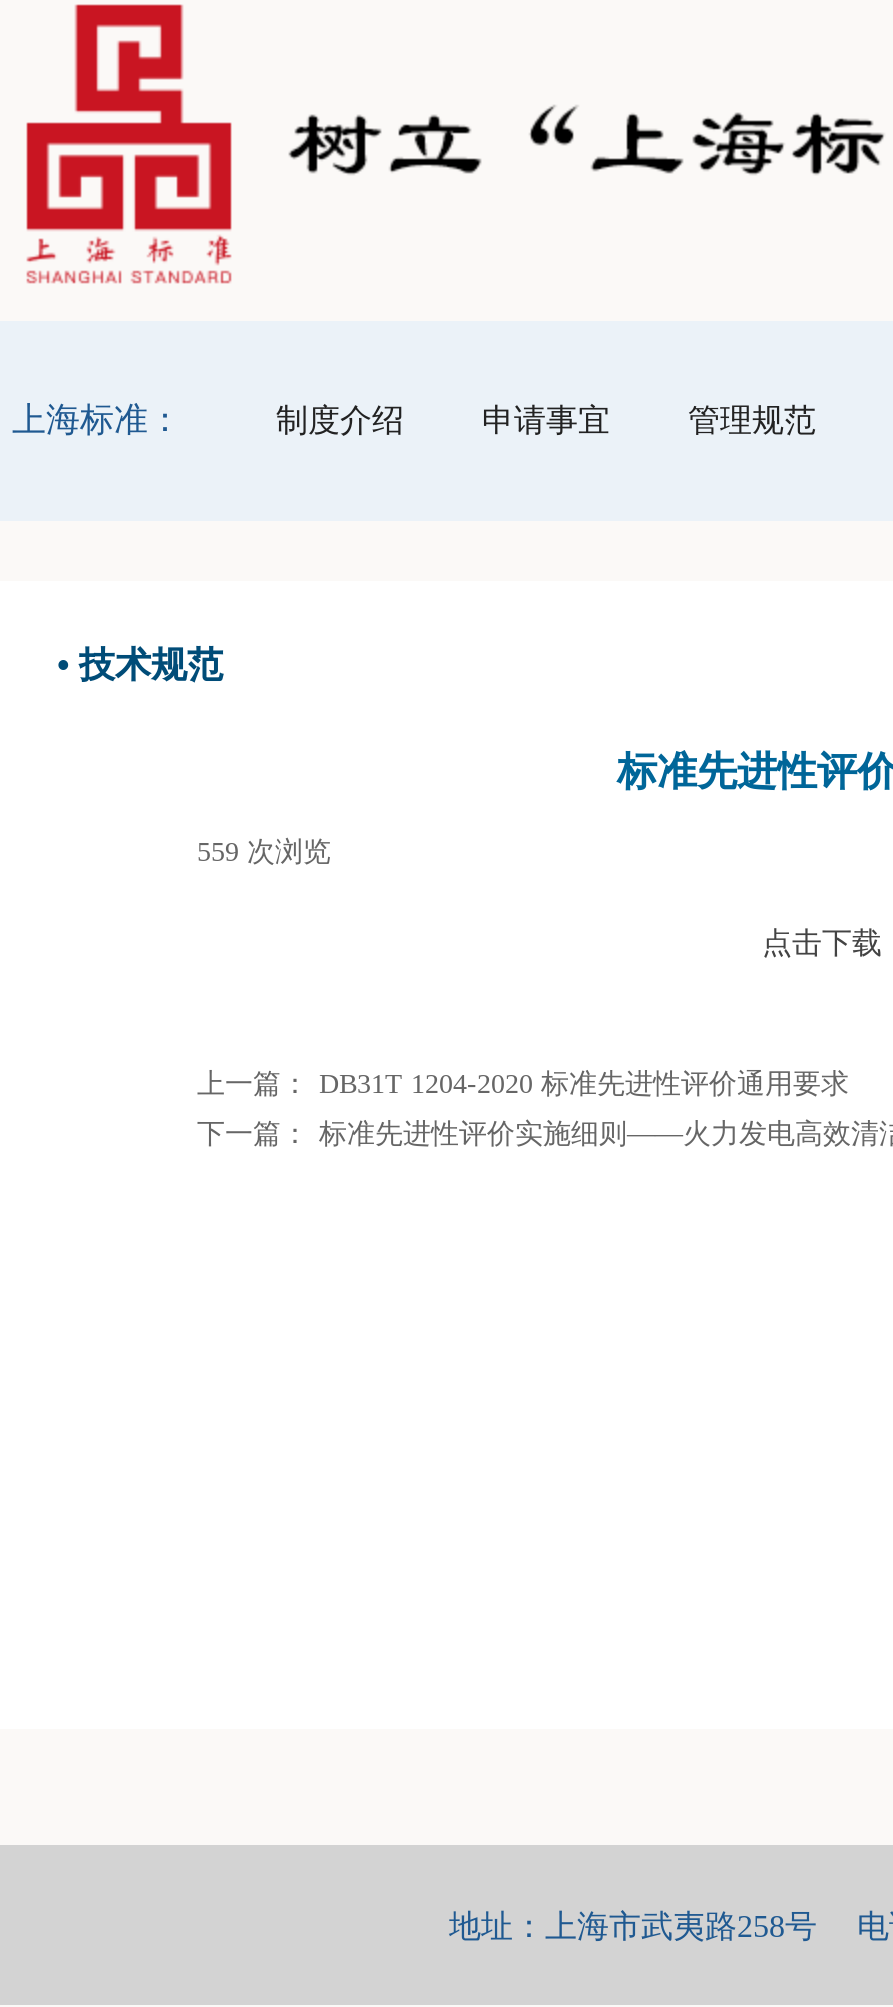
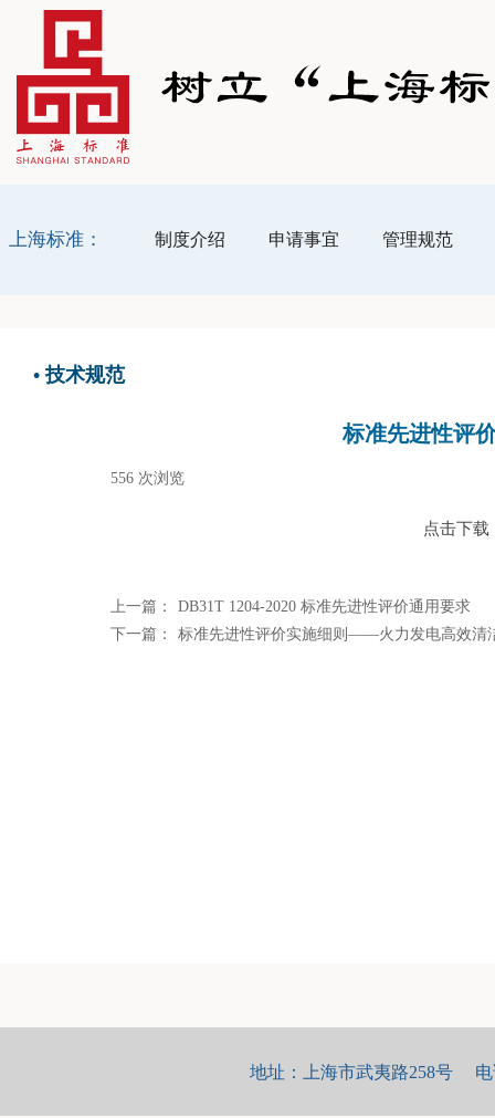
- 559次浏览
+ 556次浏览
